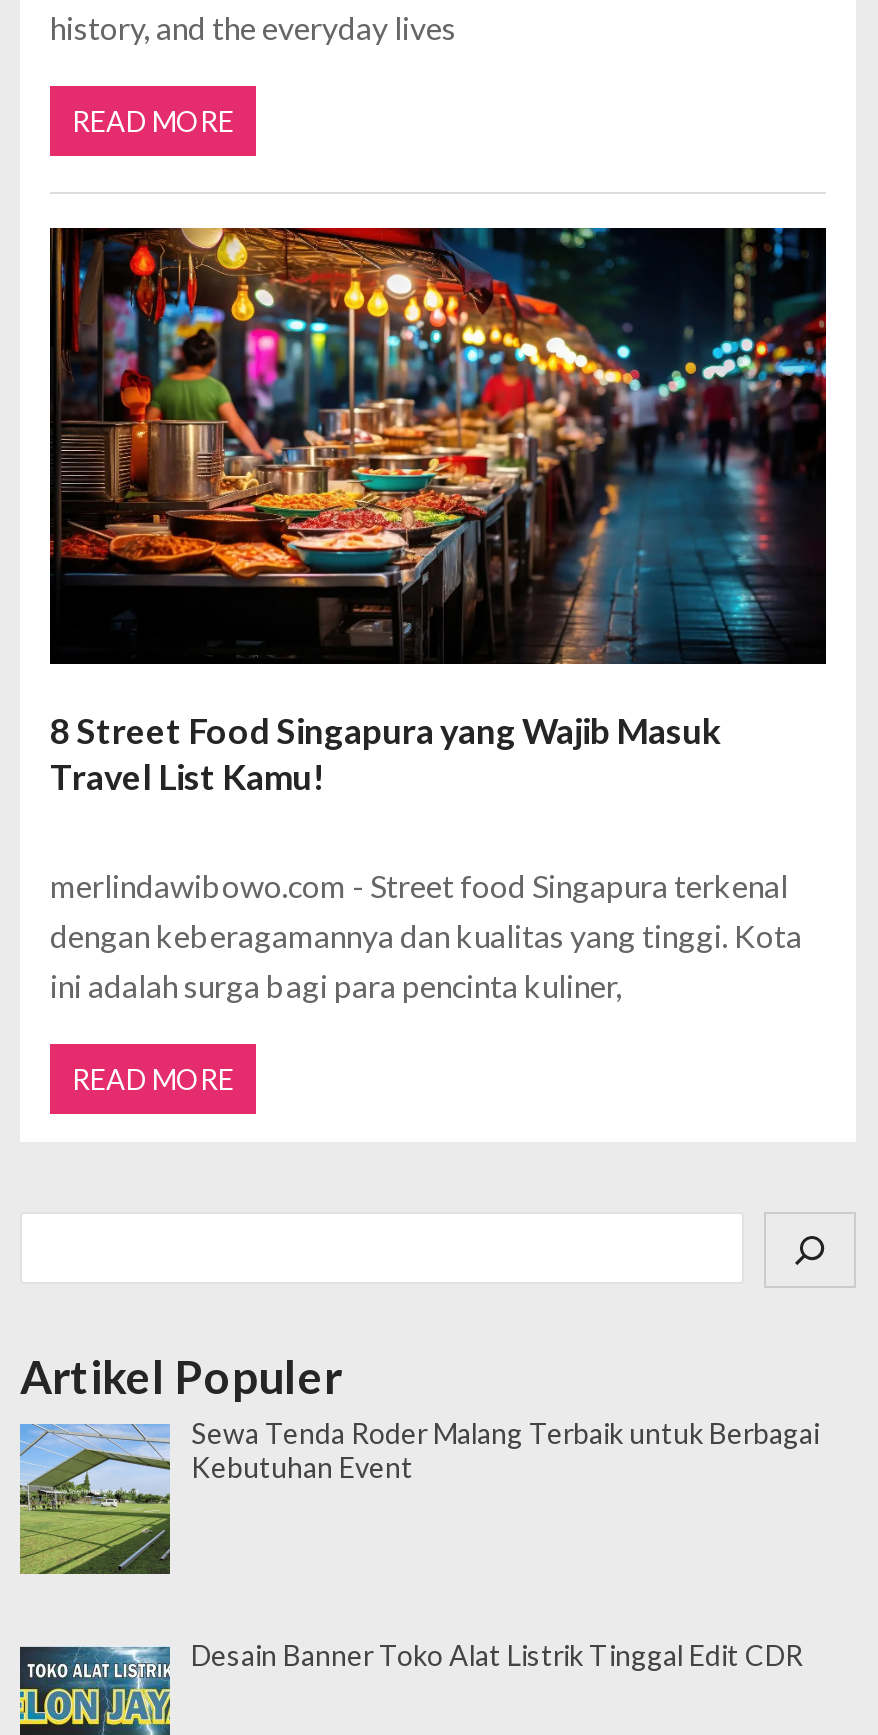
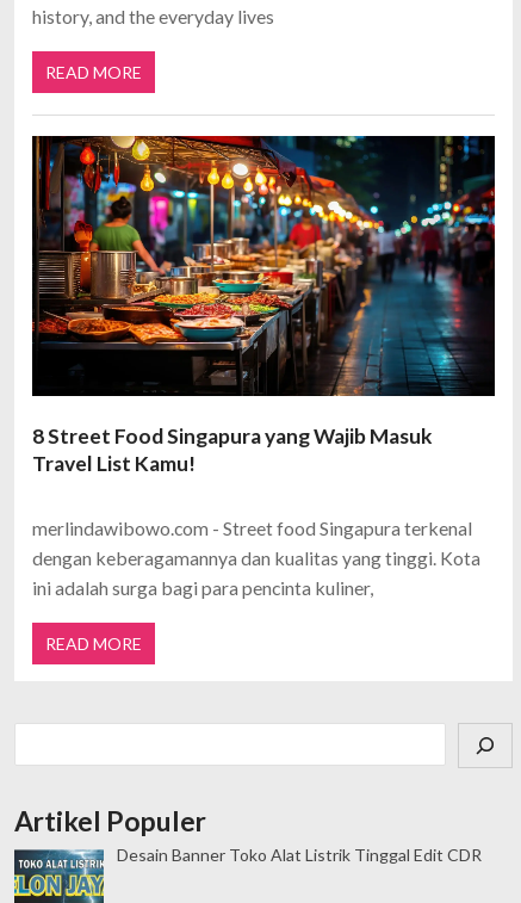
- [image]
- Sewa Tenda Roder Malang Terbaik untuk Berbagai
- Kebutuhan Event
